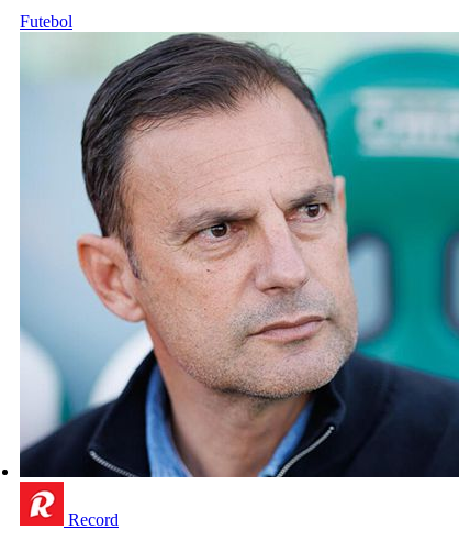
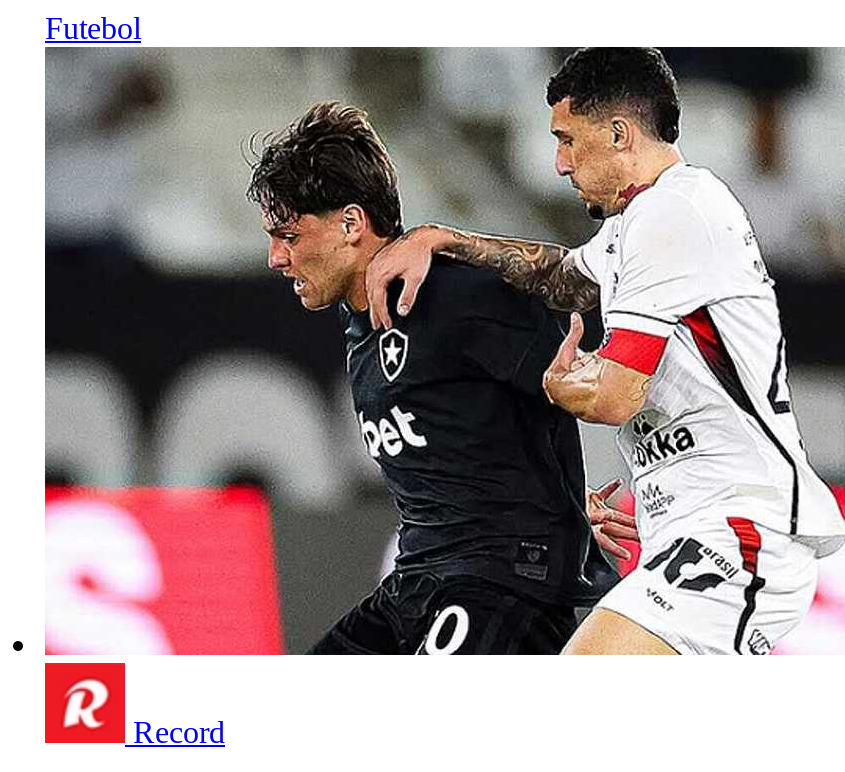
- [image]
+ [image]
